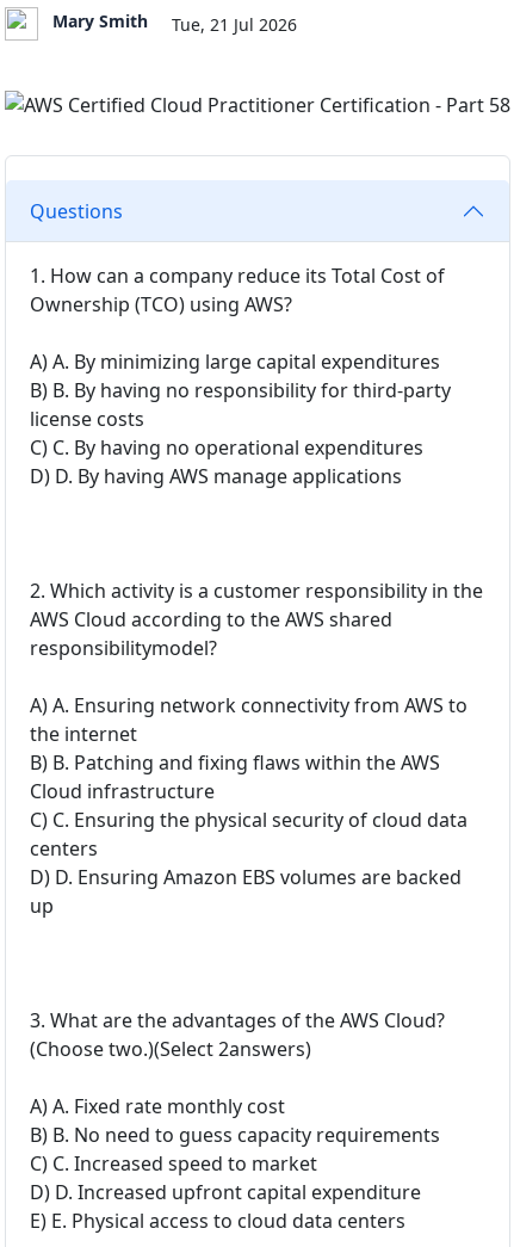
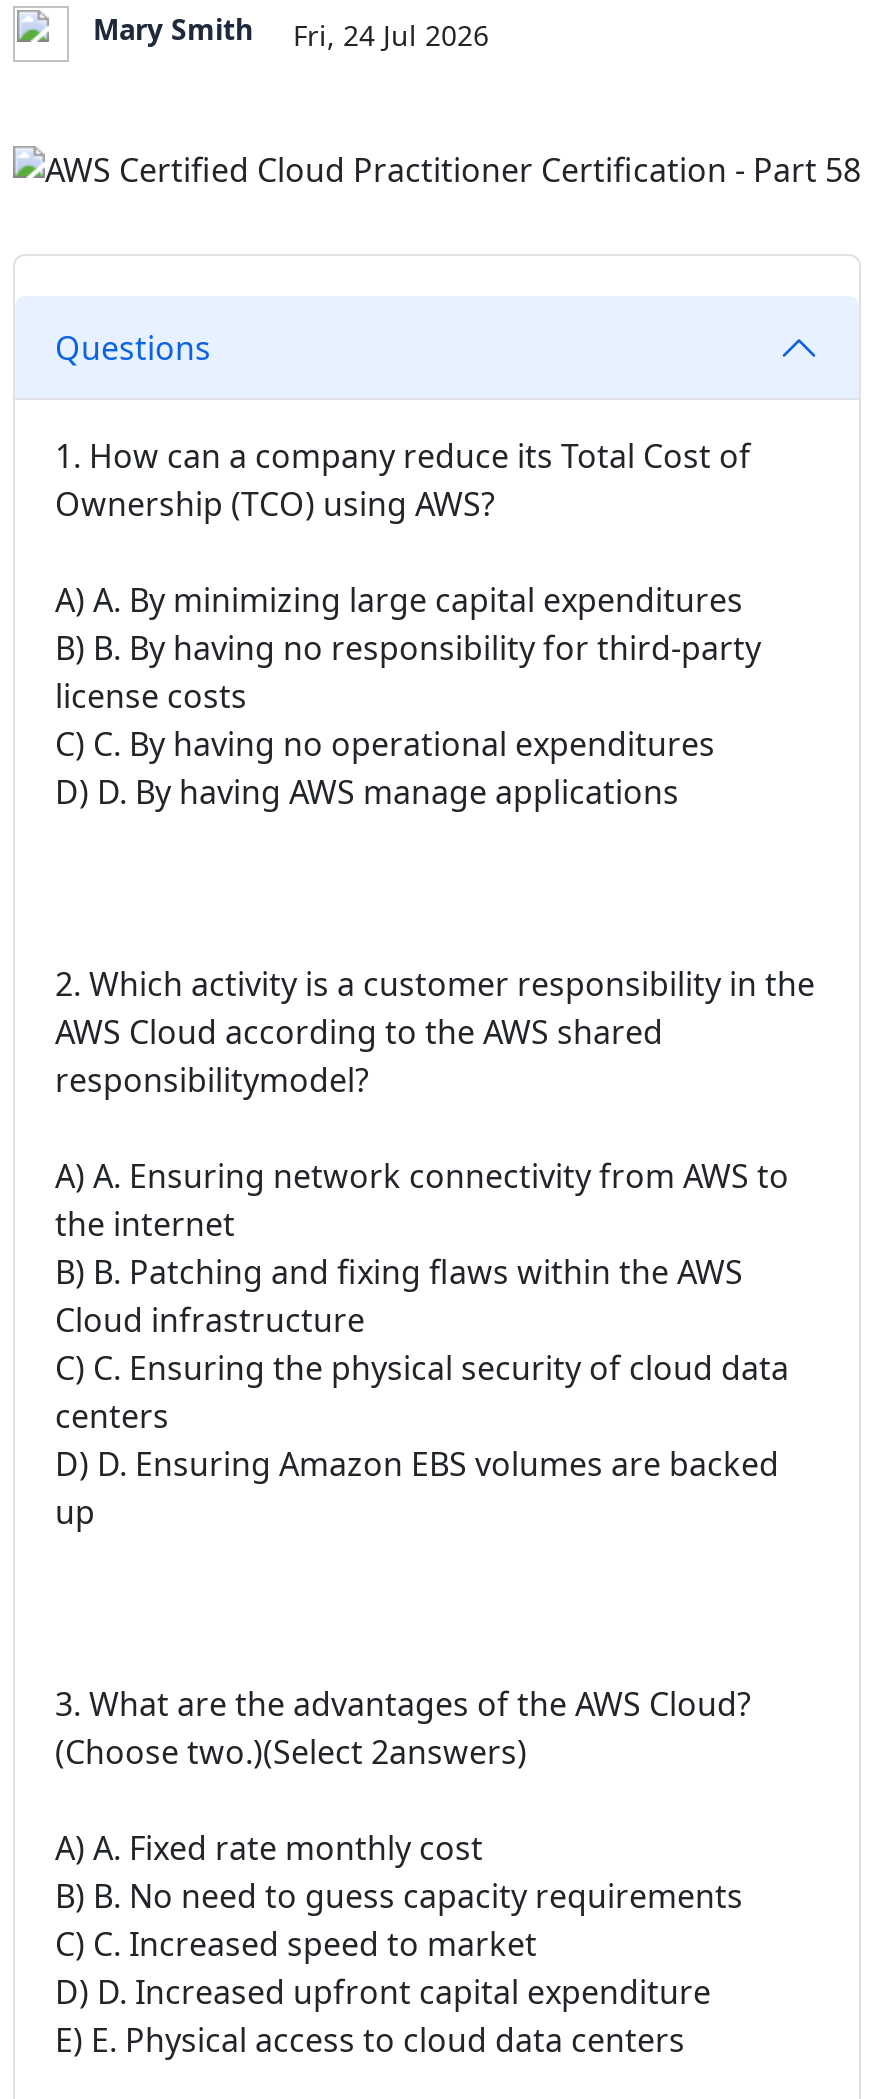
- Mary Smith Tue, 21 Jul 2026
+ Mary Smith Fri, 24 Jul 2026
